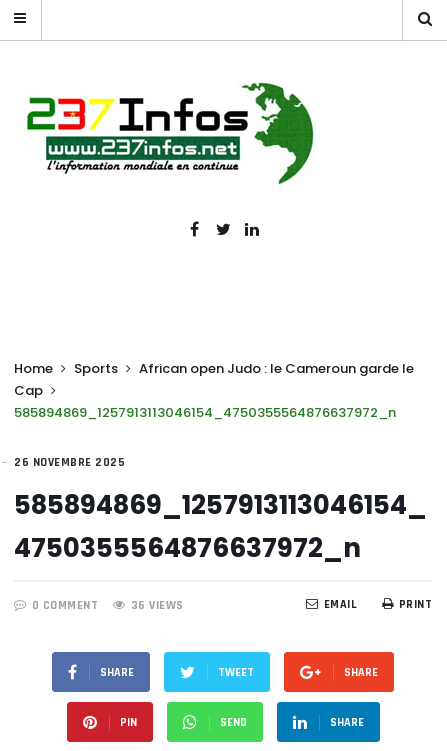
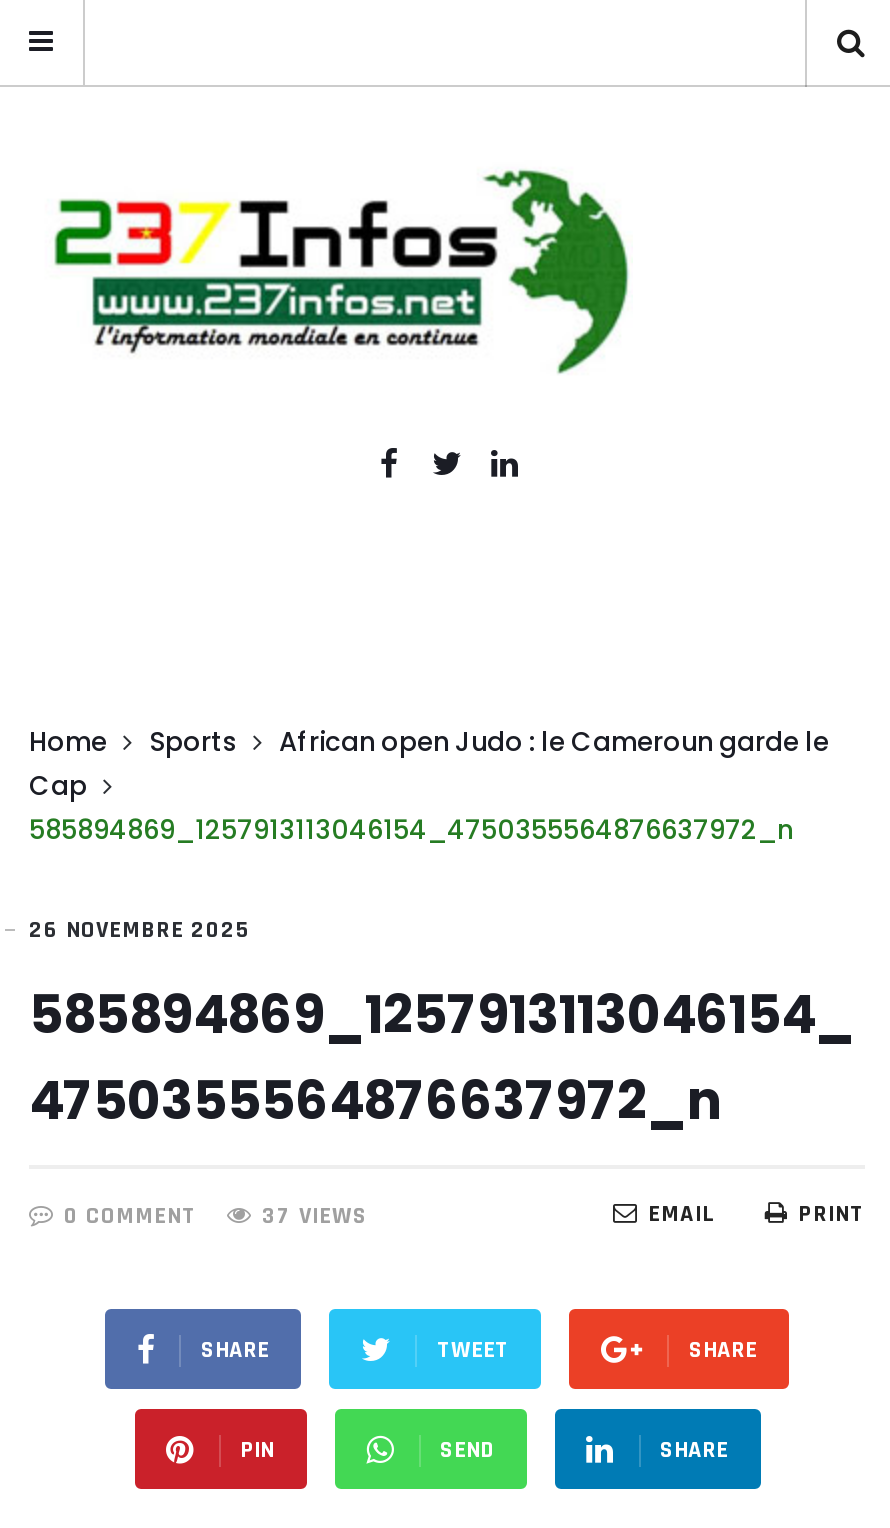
- 36 VIEWS
+ 37 VIEWS
